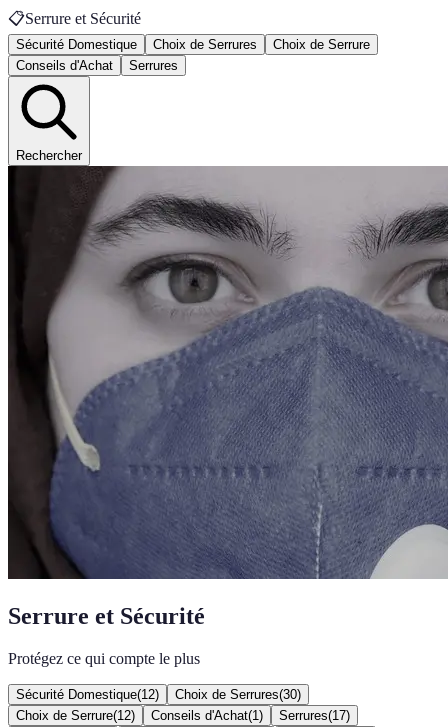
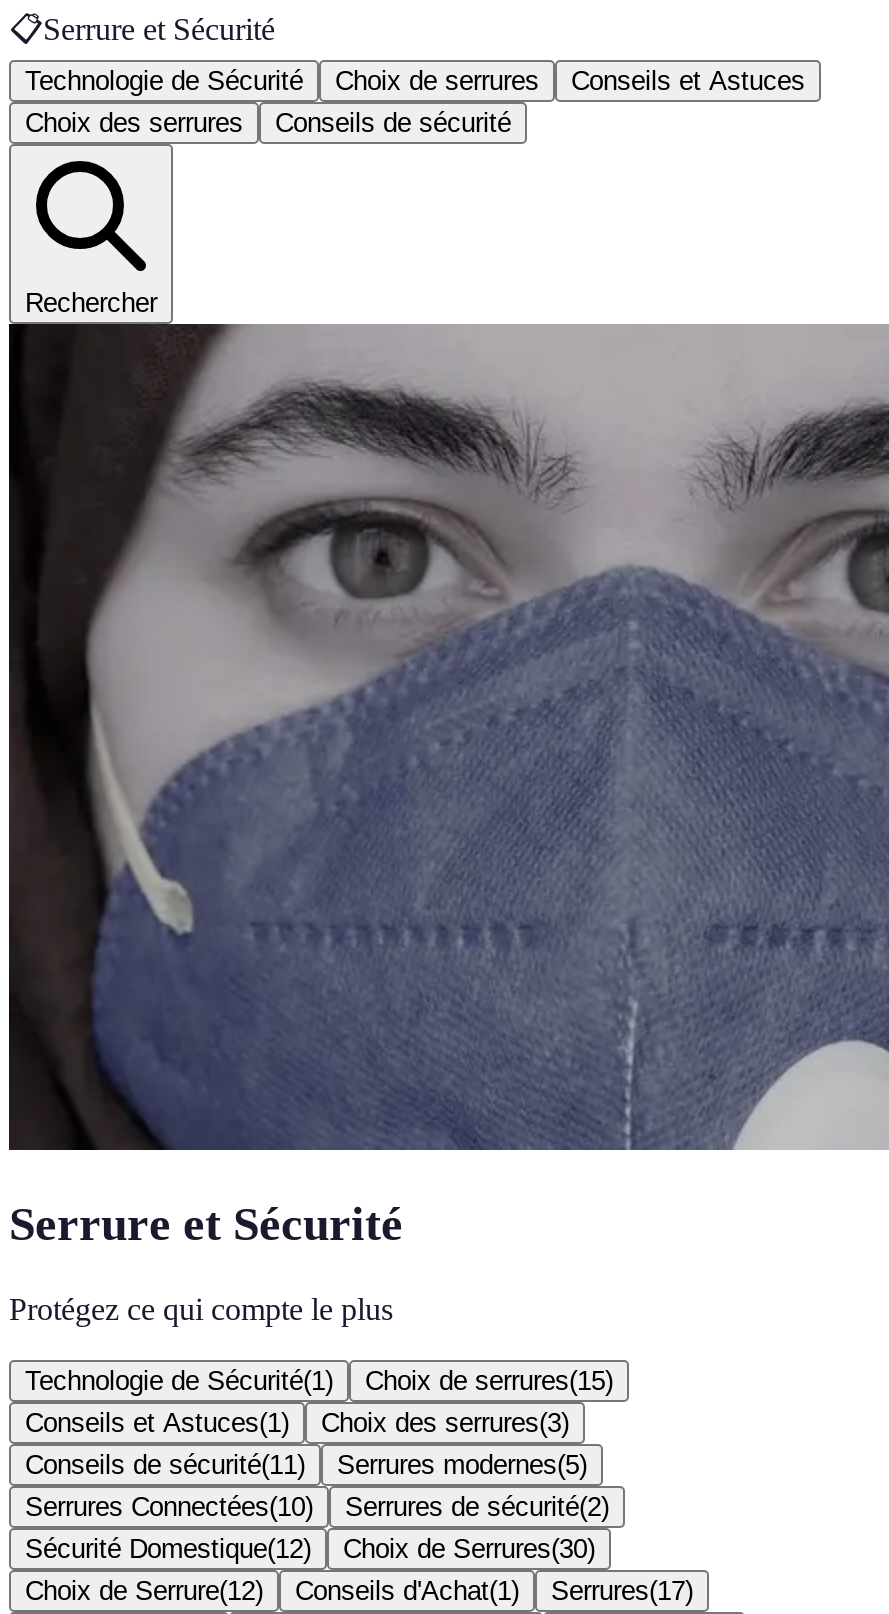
- Sécurité Domestique
- Choix de Serrures
- Choix de Serrure
- Conseils d'Achat
- Serrures
+ Technologie de Sécurité
+ Choix de serrures
+ Conseils et Astuces
+ Choix des serrures
+ Conseils de sécurité

+ Technologie de Sécurité(1)
+ Choix de serrures(15)
+ Conseils et Astuces(1)
+ Choix des serrures(3)
+ Conseils de sécurité(11)
+ Serrures modernes(5)
+ Serrures Connectées(10)
+ Serrures de sécurité(2)
